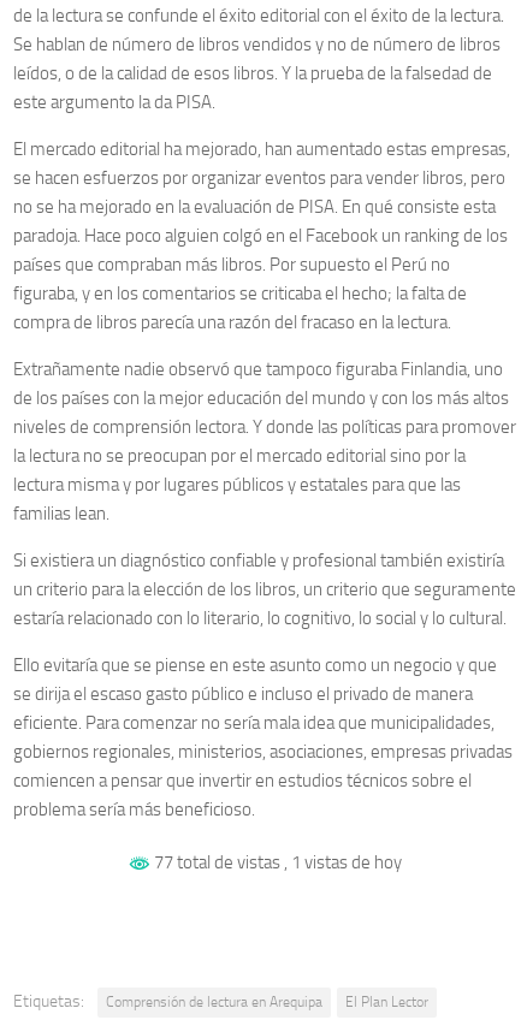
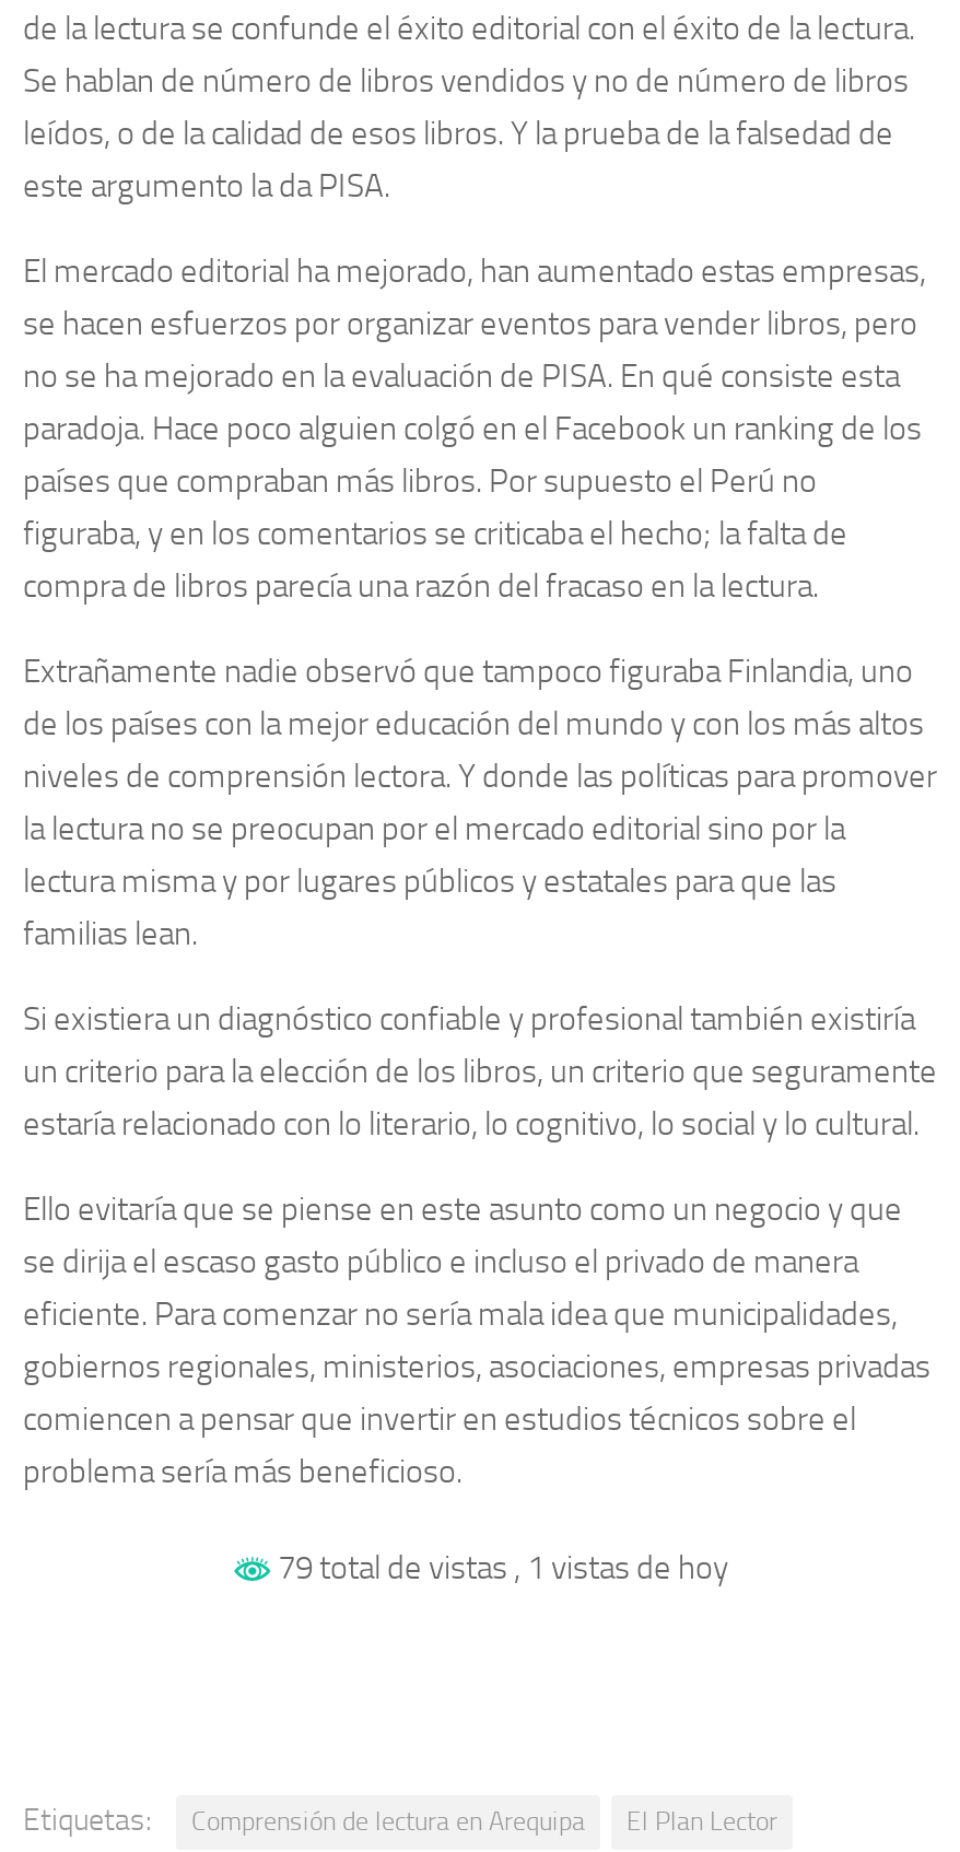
- 77 total de vistas, 1 vistas de hoy
+ 79 total de vistas, 1 vistas de hoy
